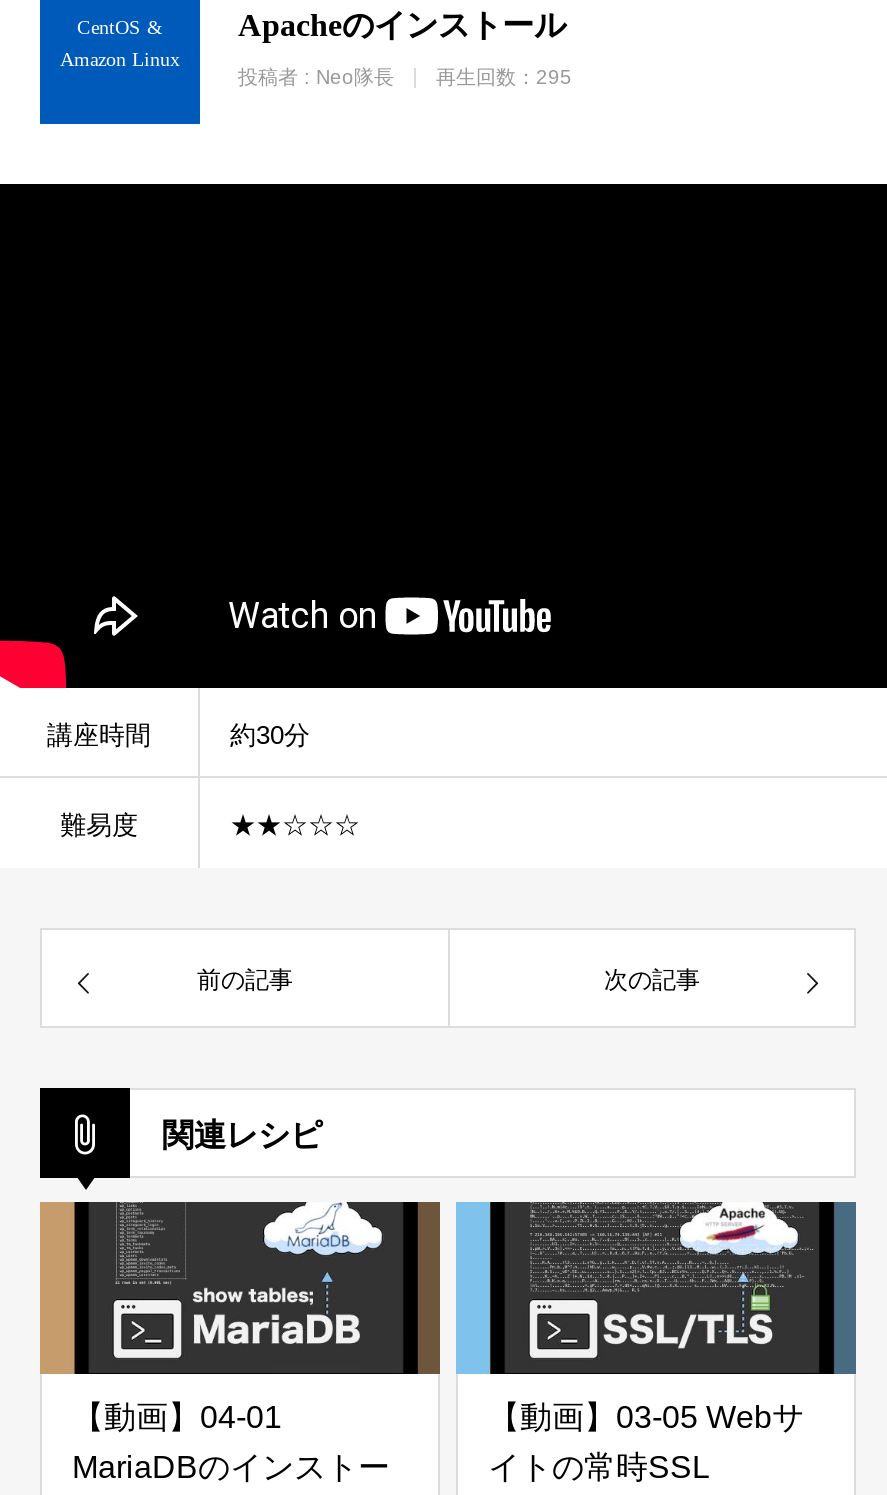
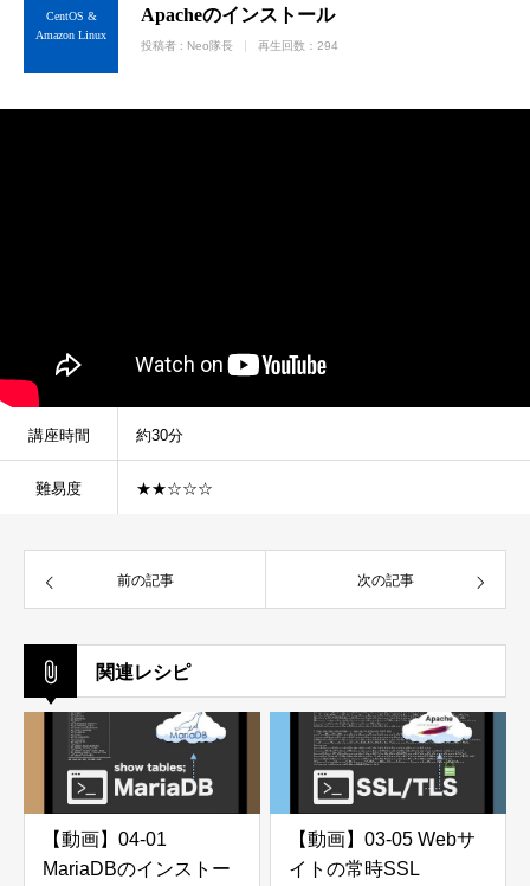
- 投稿者 : Neo隊長 再生回数：295
+ 投稿者 : Neo隊長 再生回数：294
